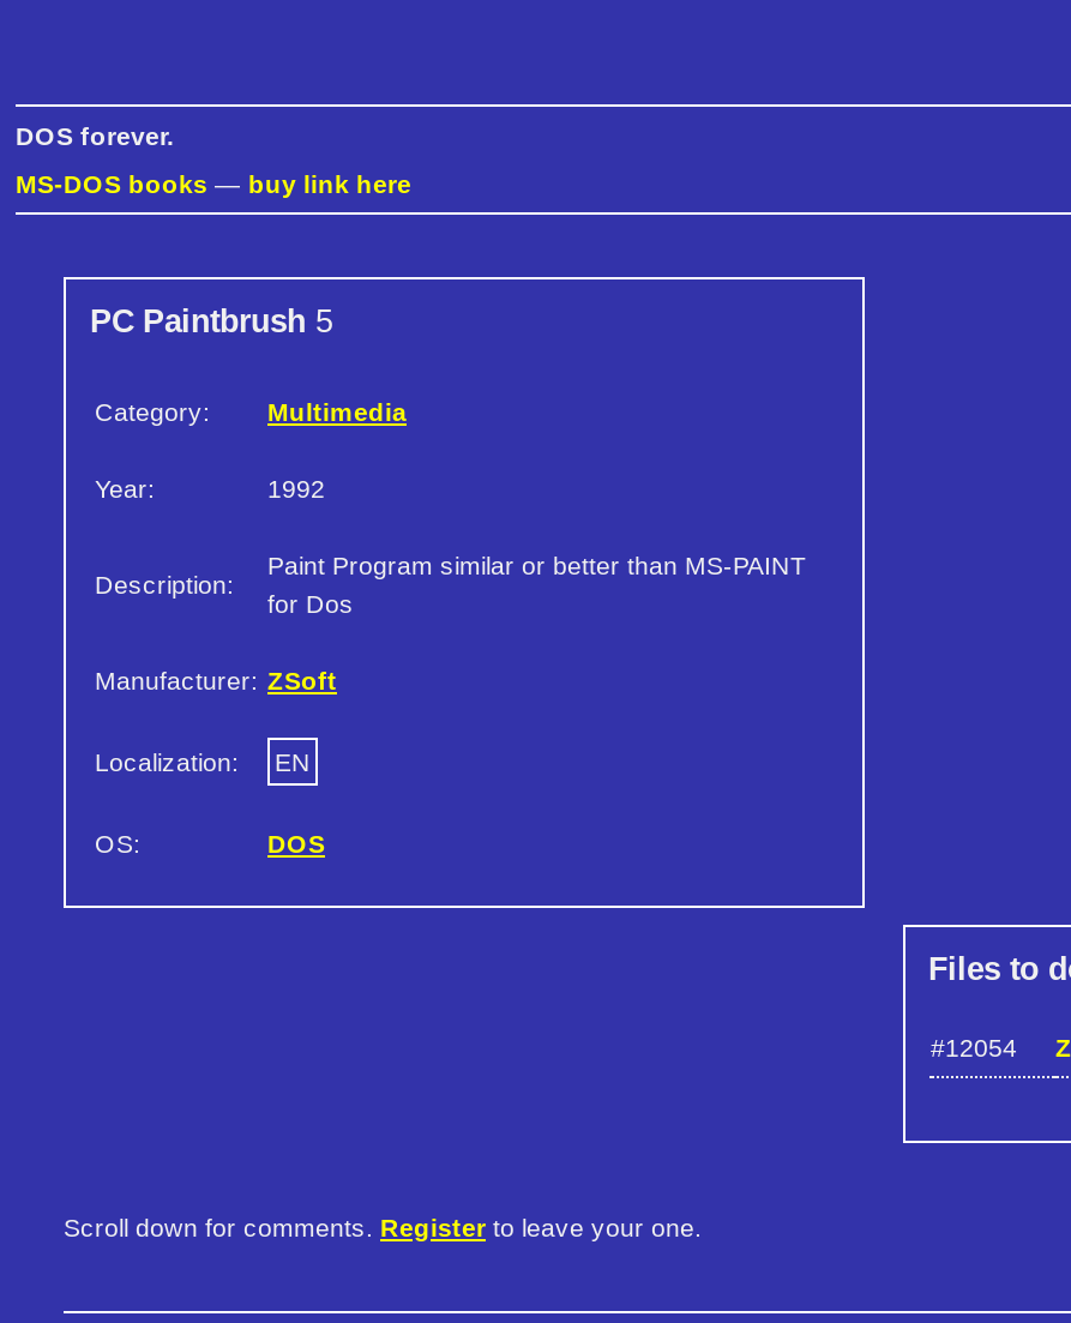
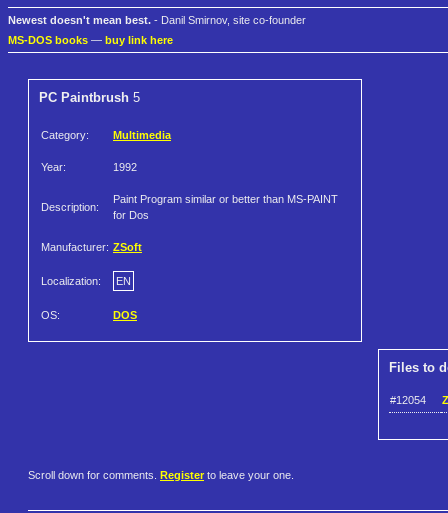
- DOS forever.
+ Newest doesn't mean best. - Danil Smirnov, site co-founder
